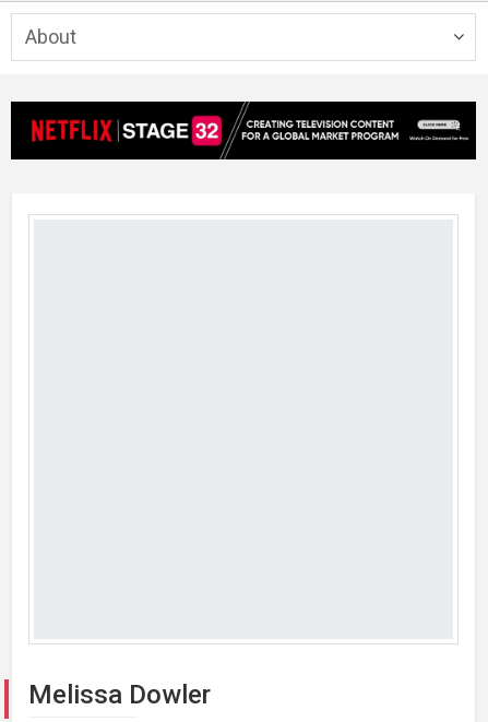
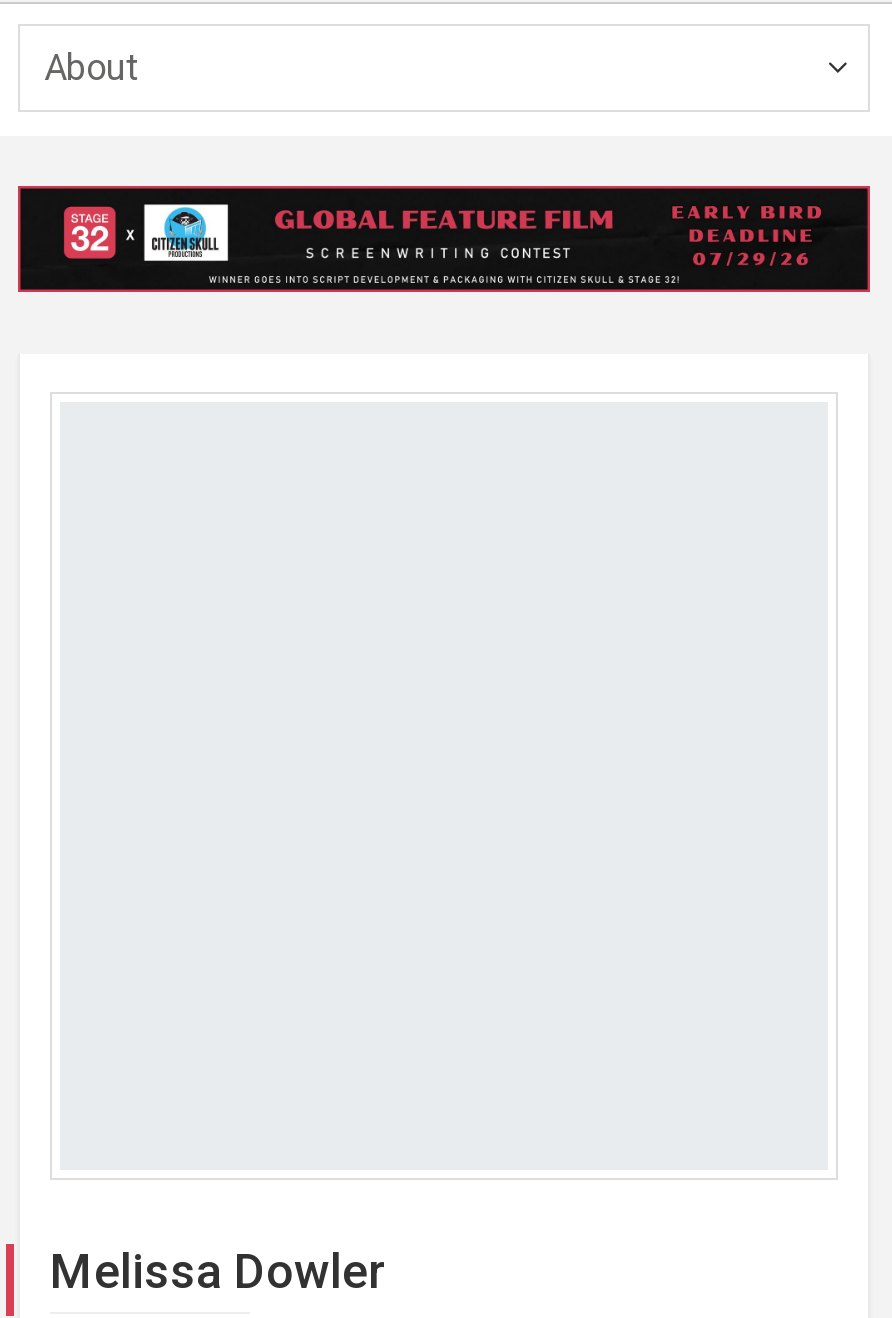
- [image]
+ [image]
